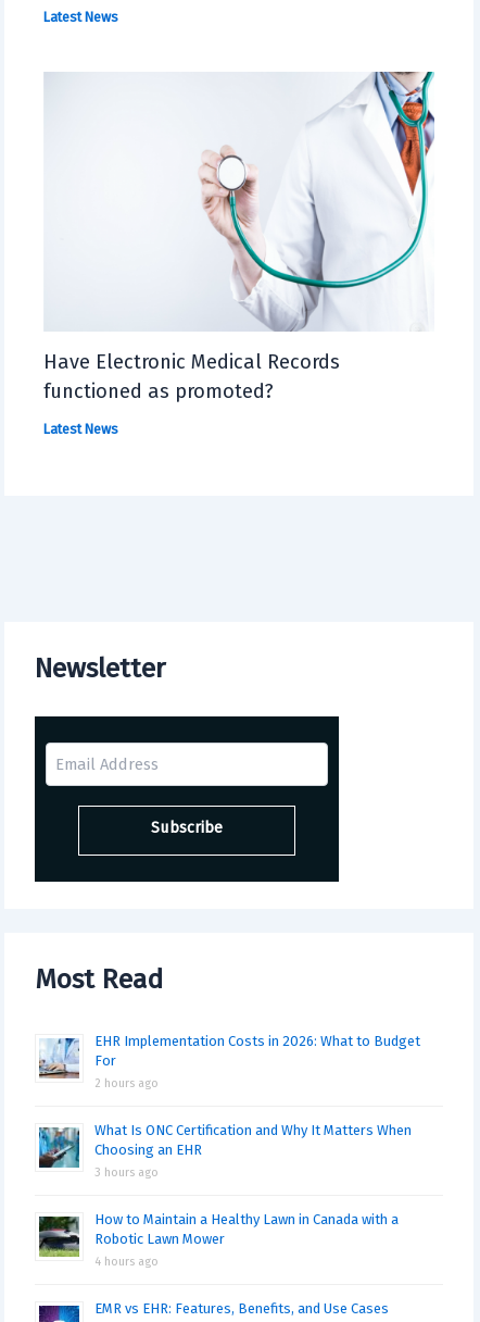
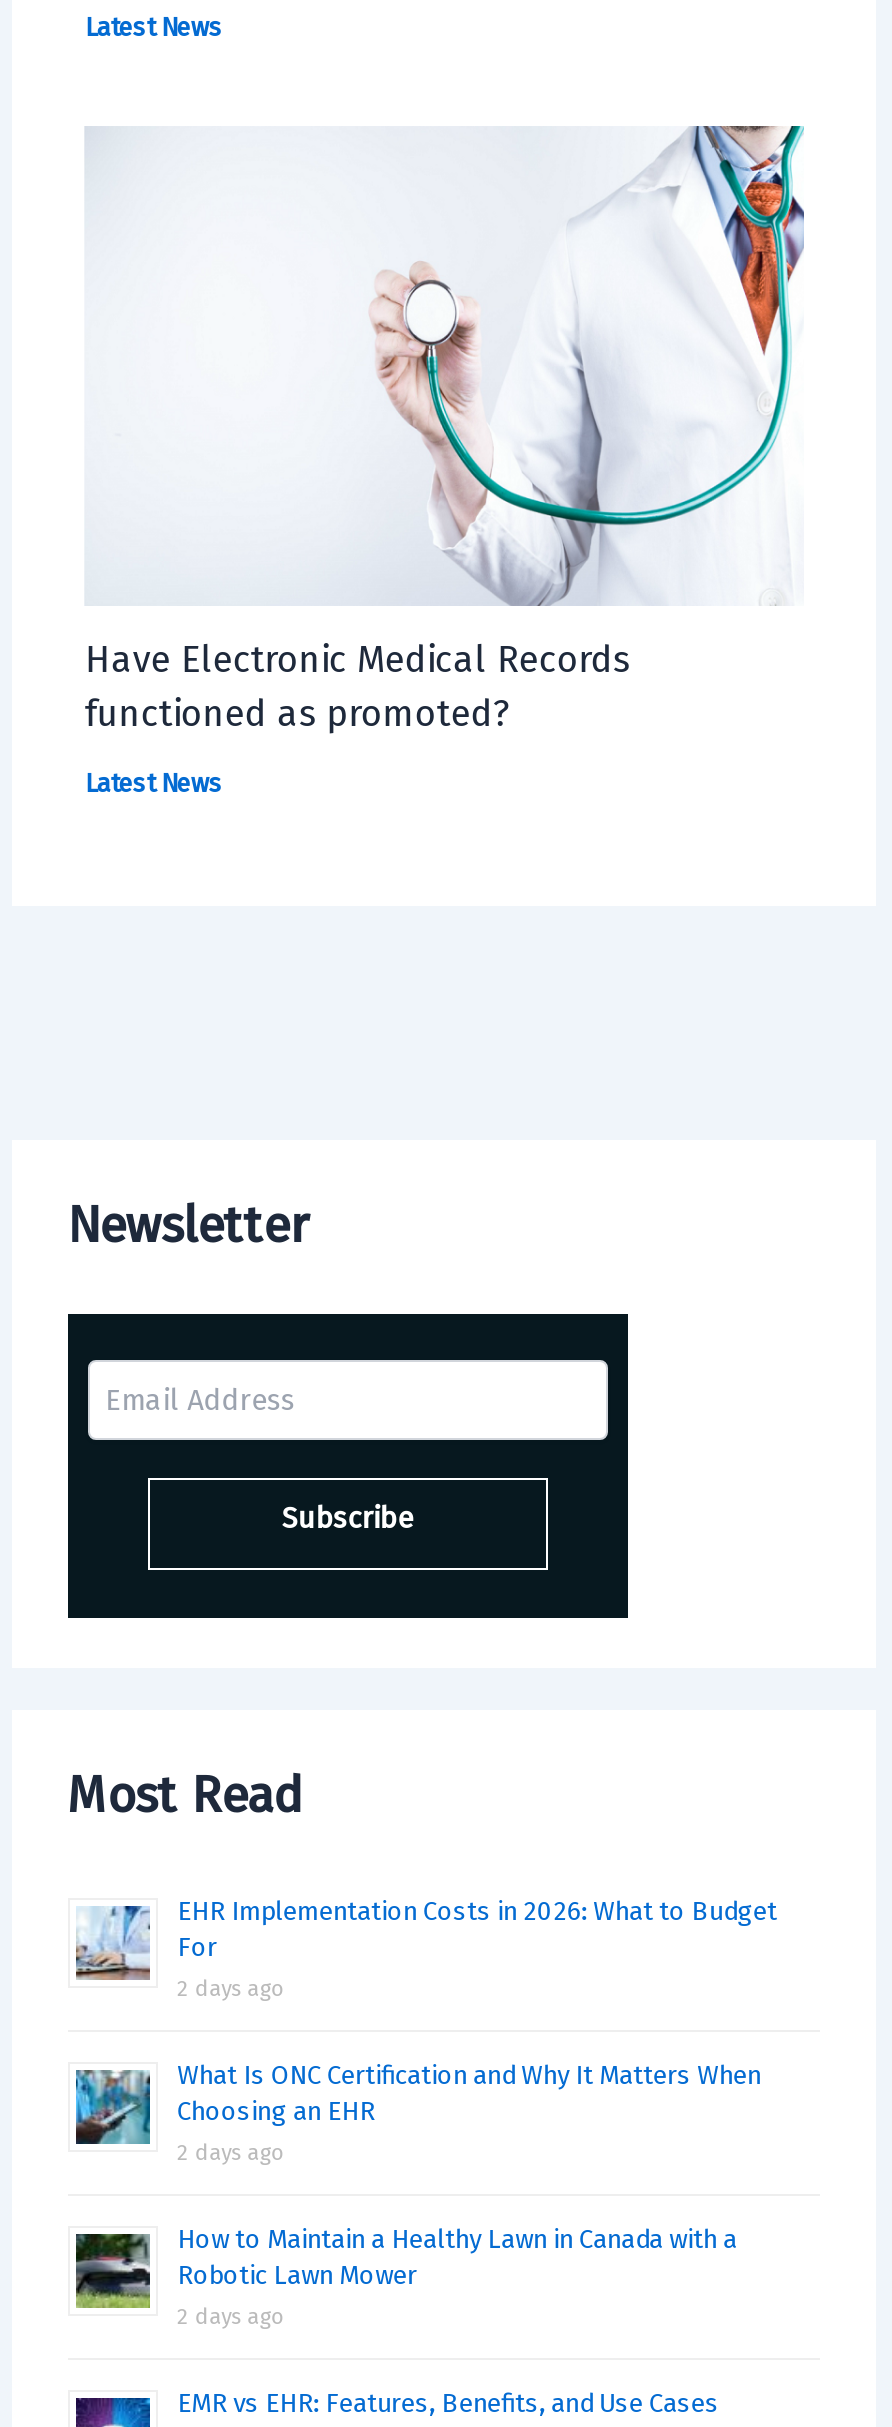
- 2 hours ago
+ 2 days ago

- 3 hours ago
+ 2 days ago

- 4 hours ago
+ 2 days ago
